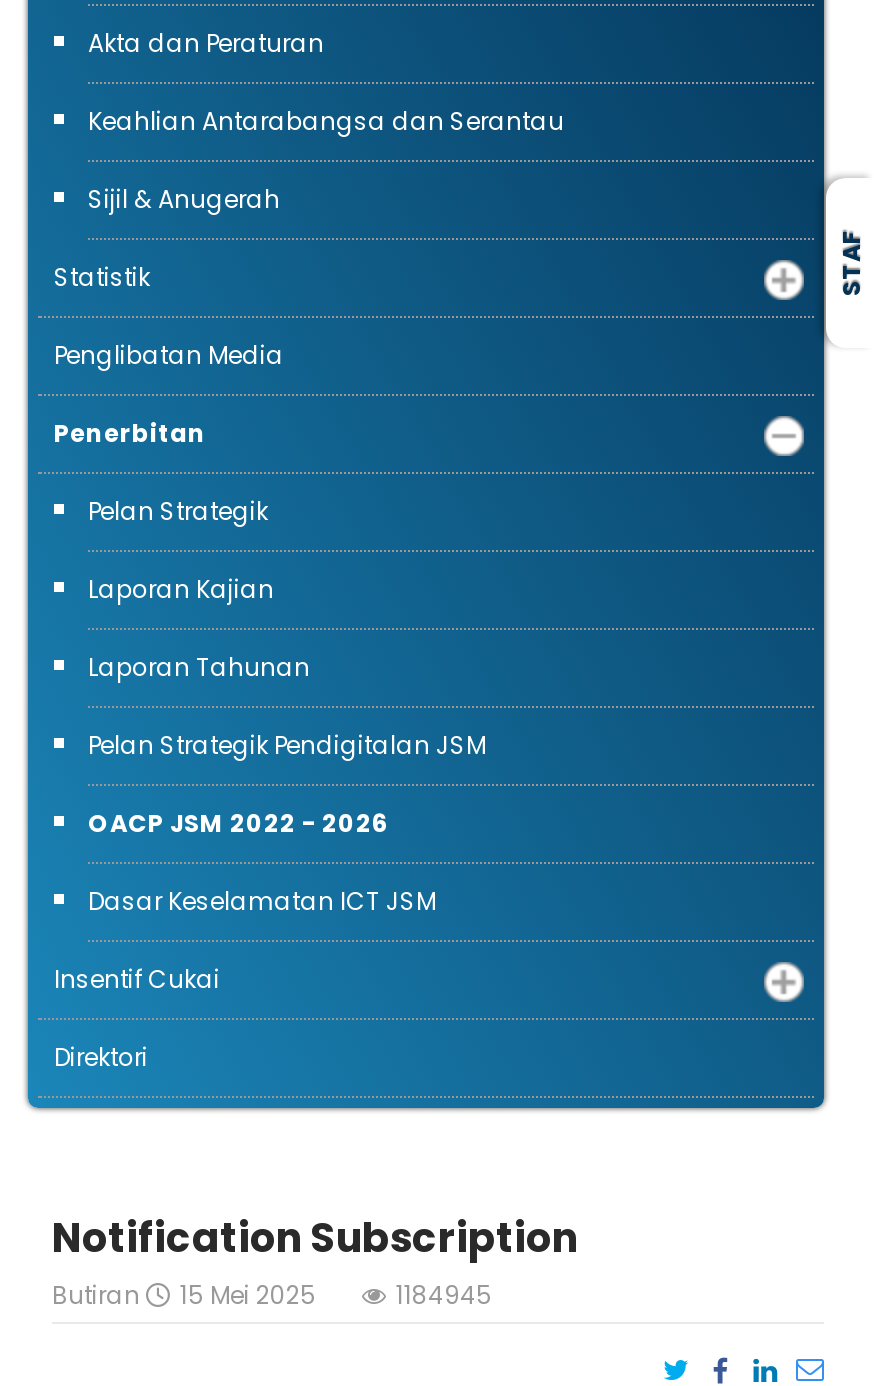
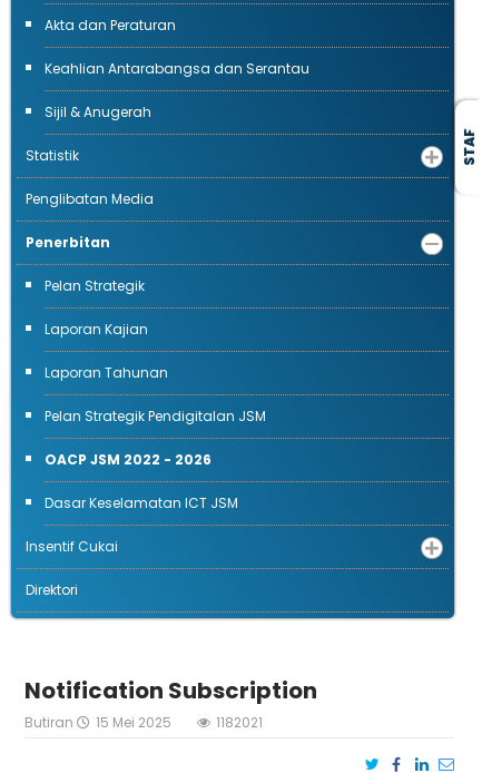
- 1184945
+ 1182021
